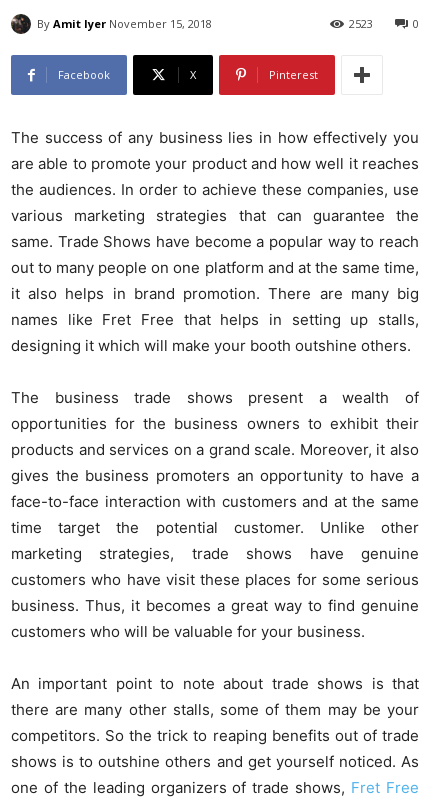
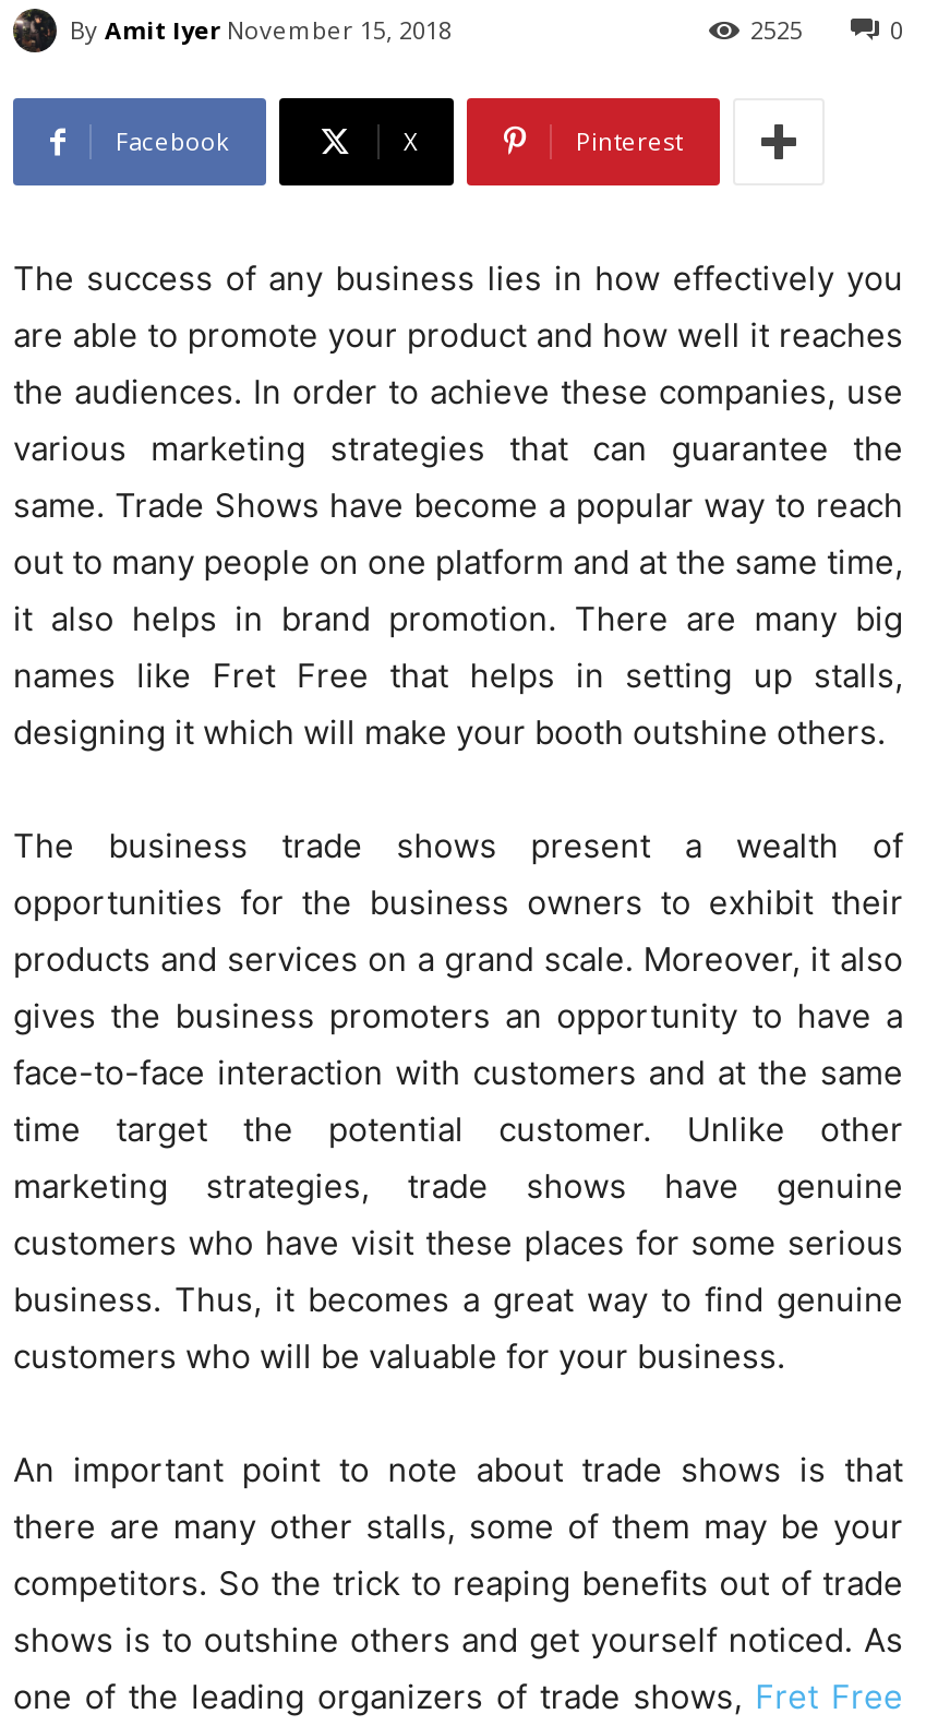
- 2523
+ 2525
